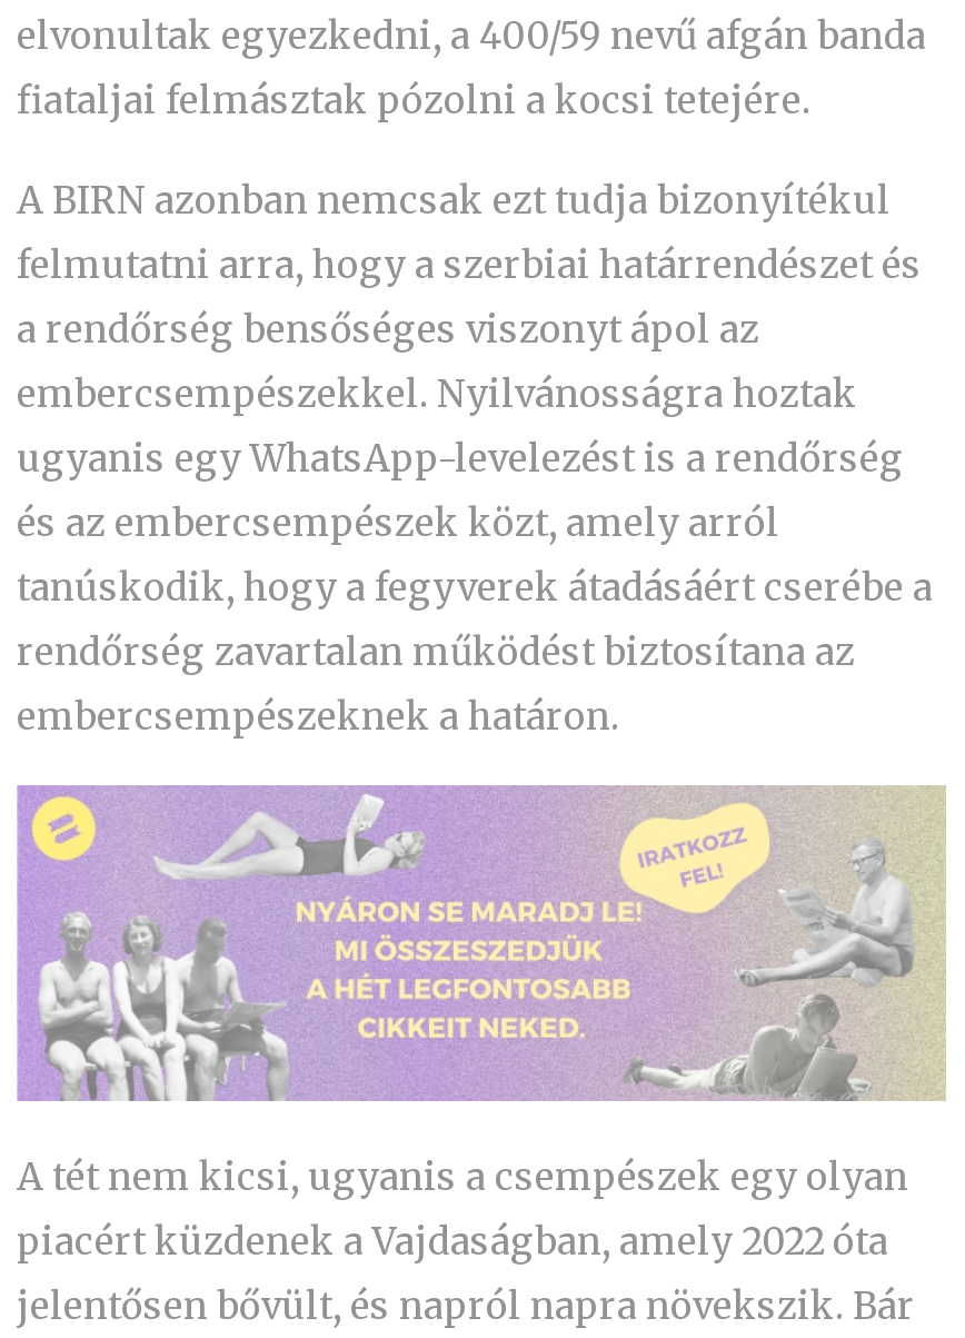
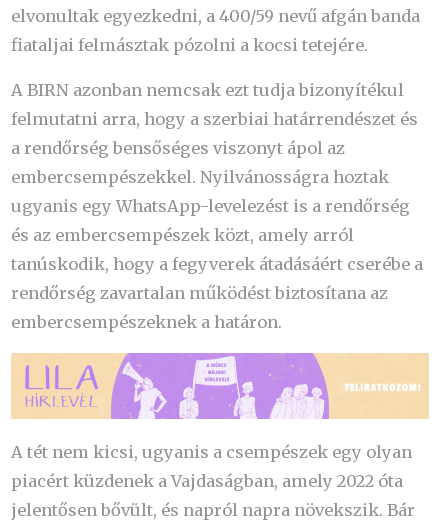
- [image]
+ [image]
